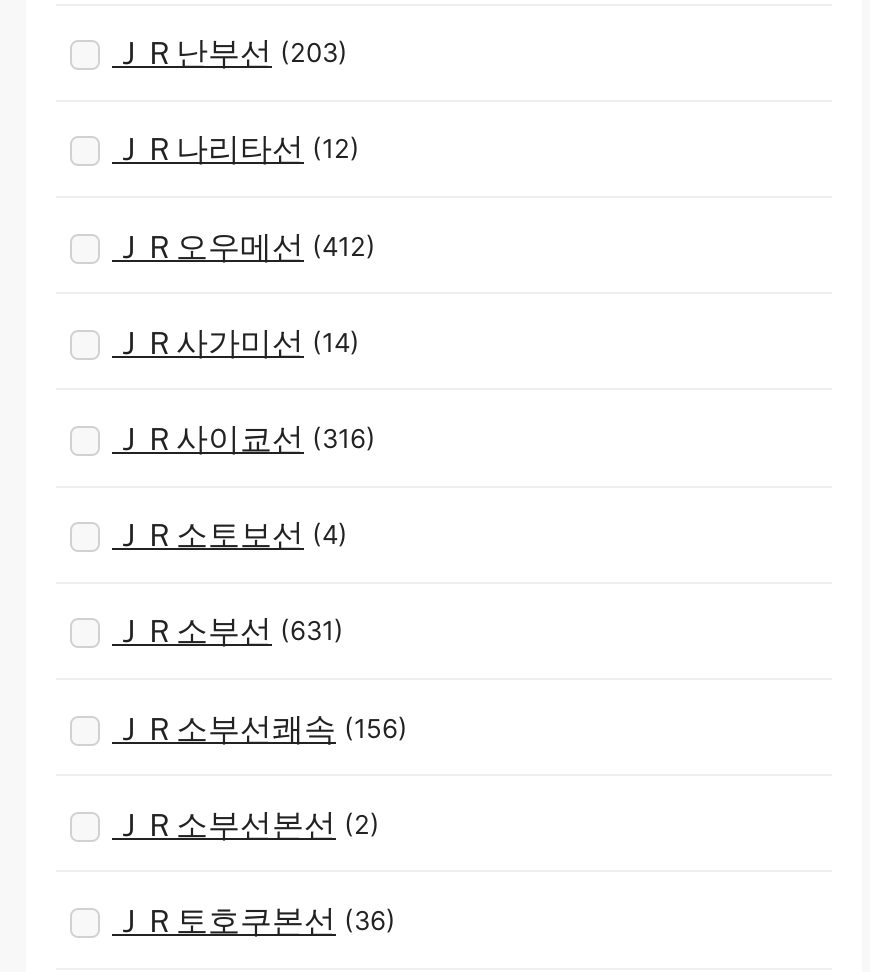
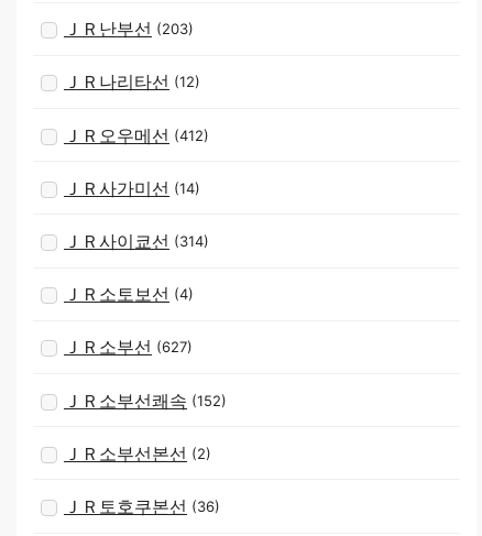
- ＪＲ사이쿄선 (316)
+ ＪＲ사이쿄선 (314)

- ＪＲ소부선 (631)
+ ＪＲ소부선 (627)

- ＪＲ소부선쾌속 (156)
+ ＪＲ소부선쾌속 (152)
